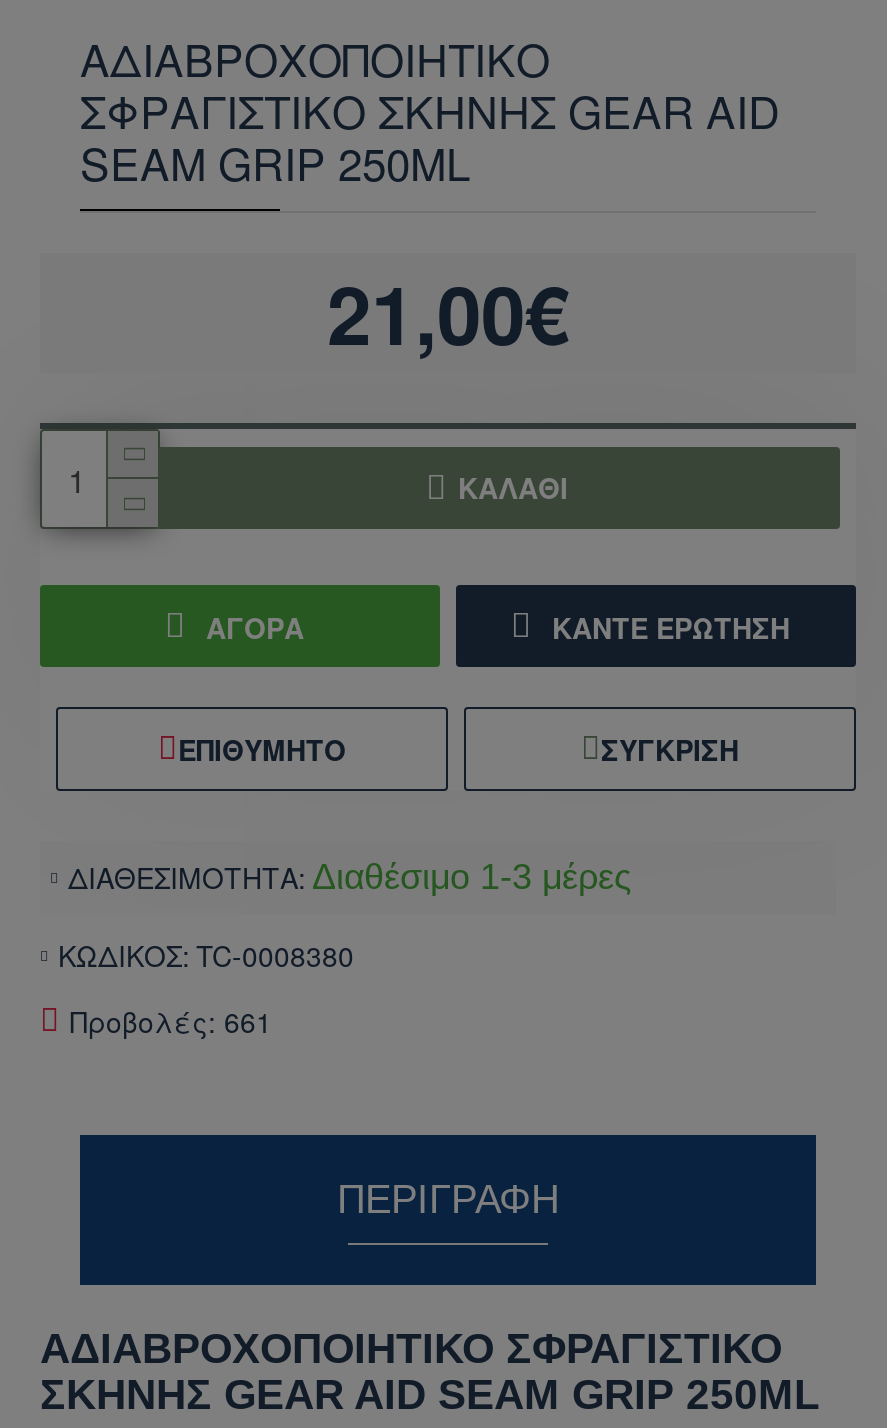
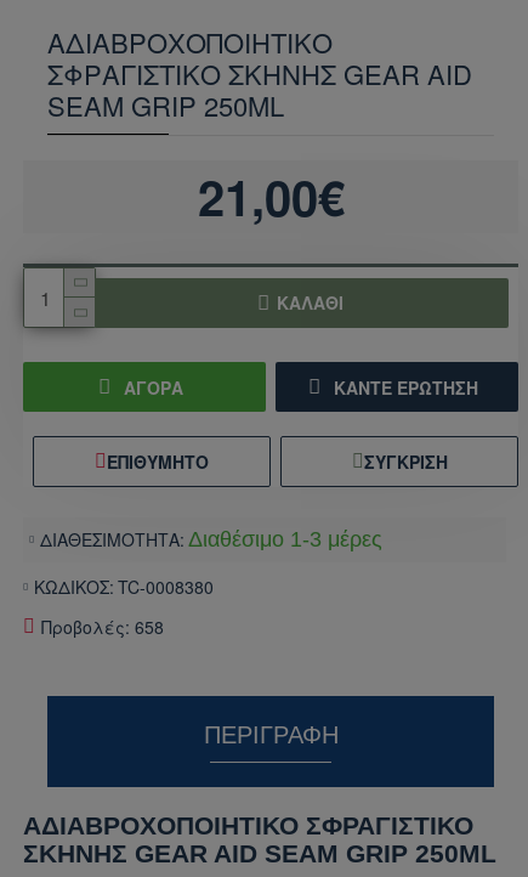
- Προβολές: 661
+ Προβολές: 658
